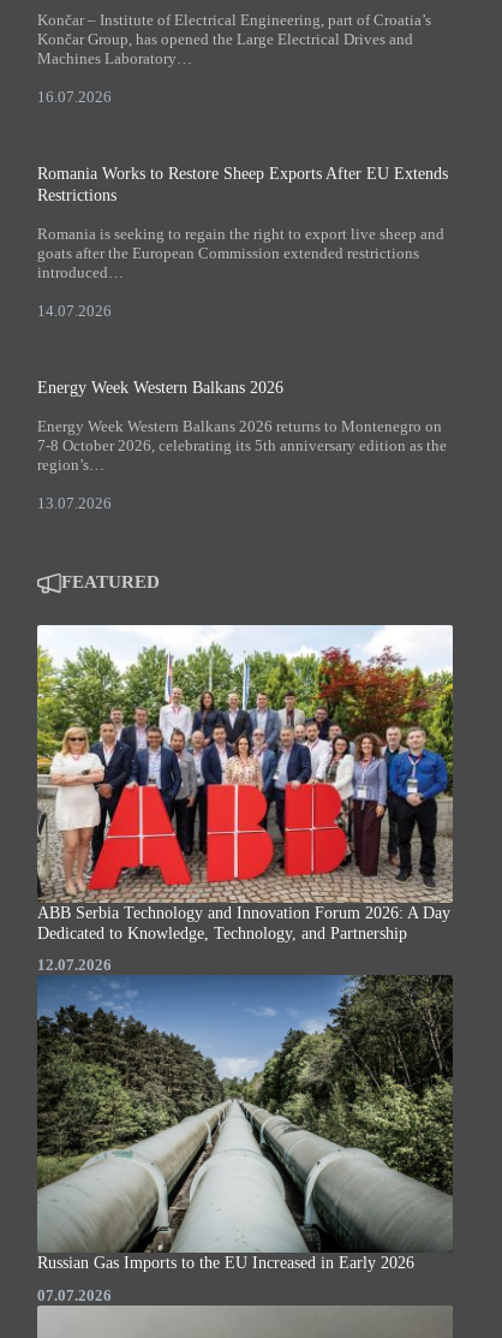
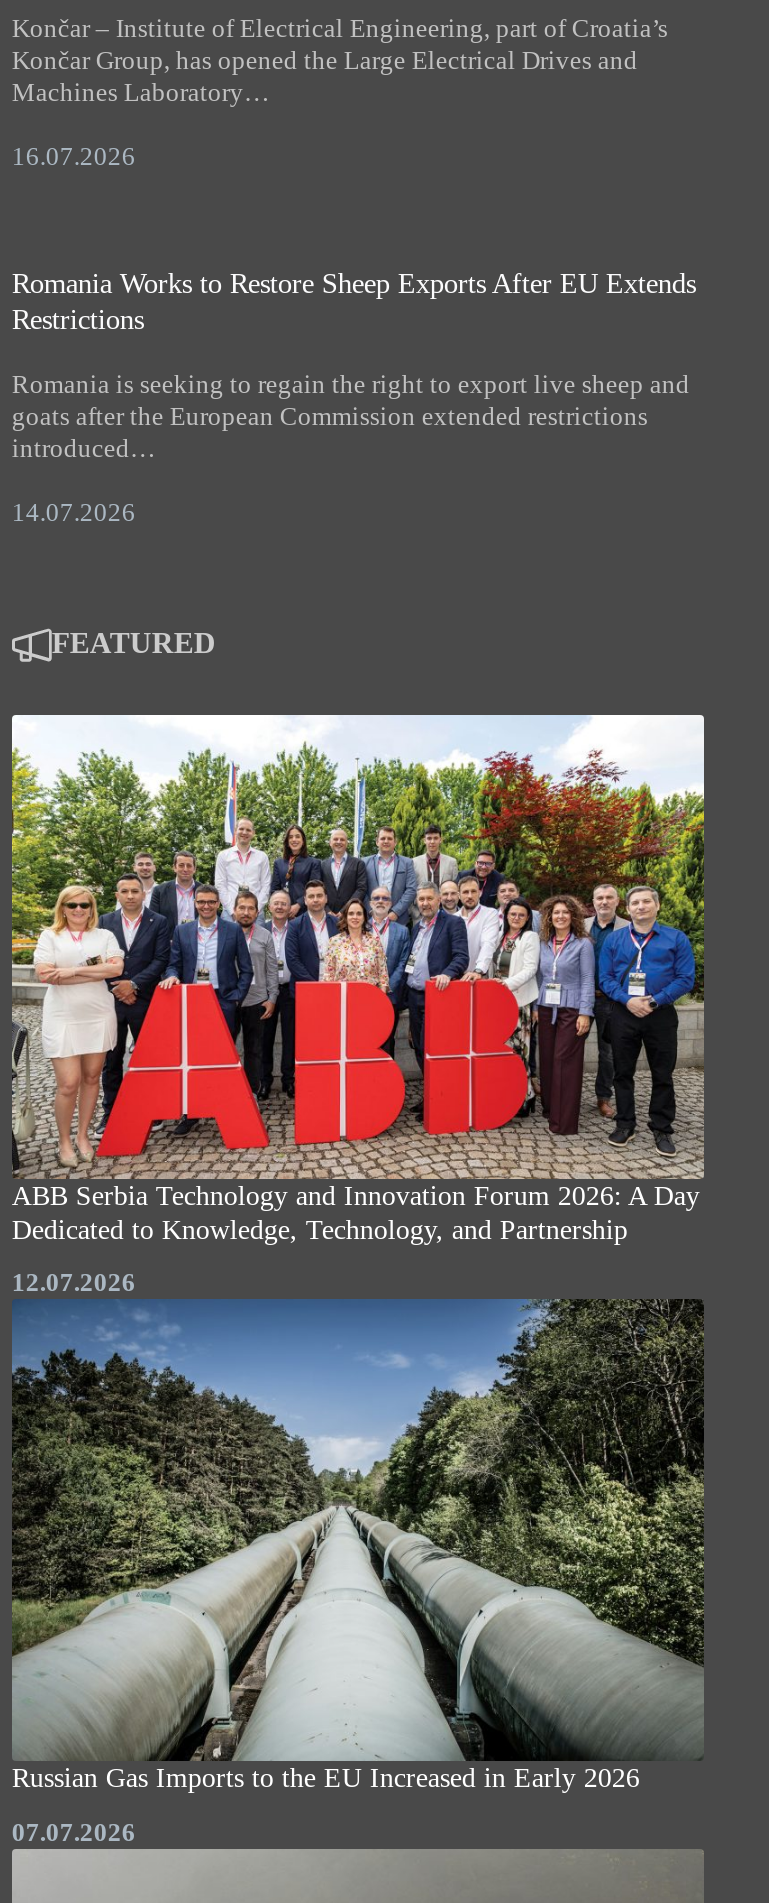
- Energy Week Western Balkans 2026
- Energy Week Western Balkans 2026 returns to Montenegro on
- 7-8 October 2026, celebrating its 5th anniversary edition as the
- region’s…
- 13.07.2026
